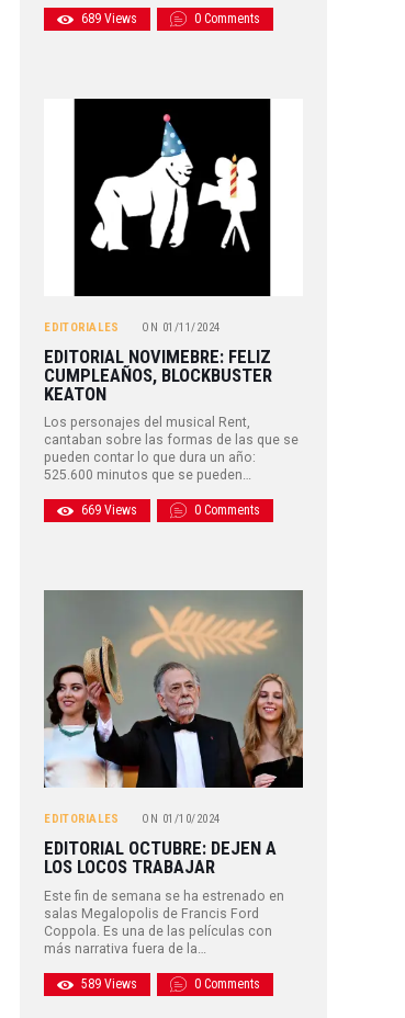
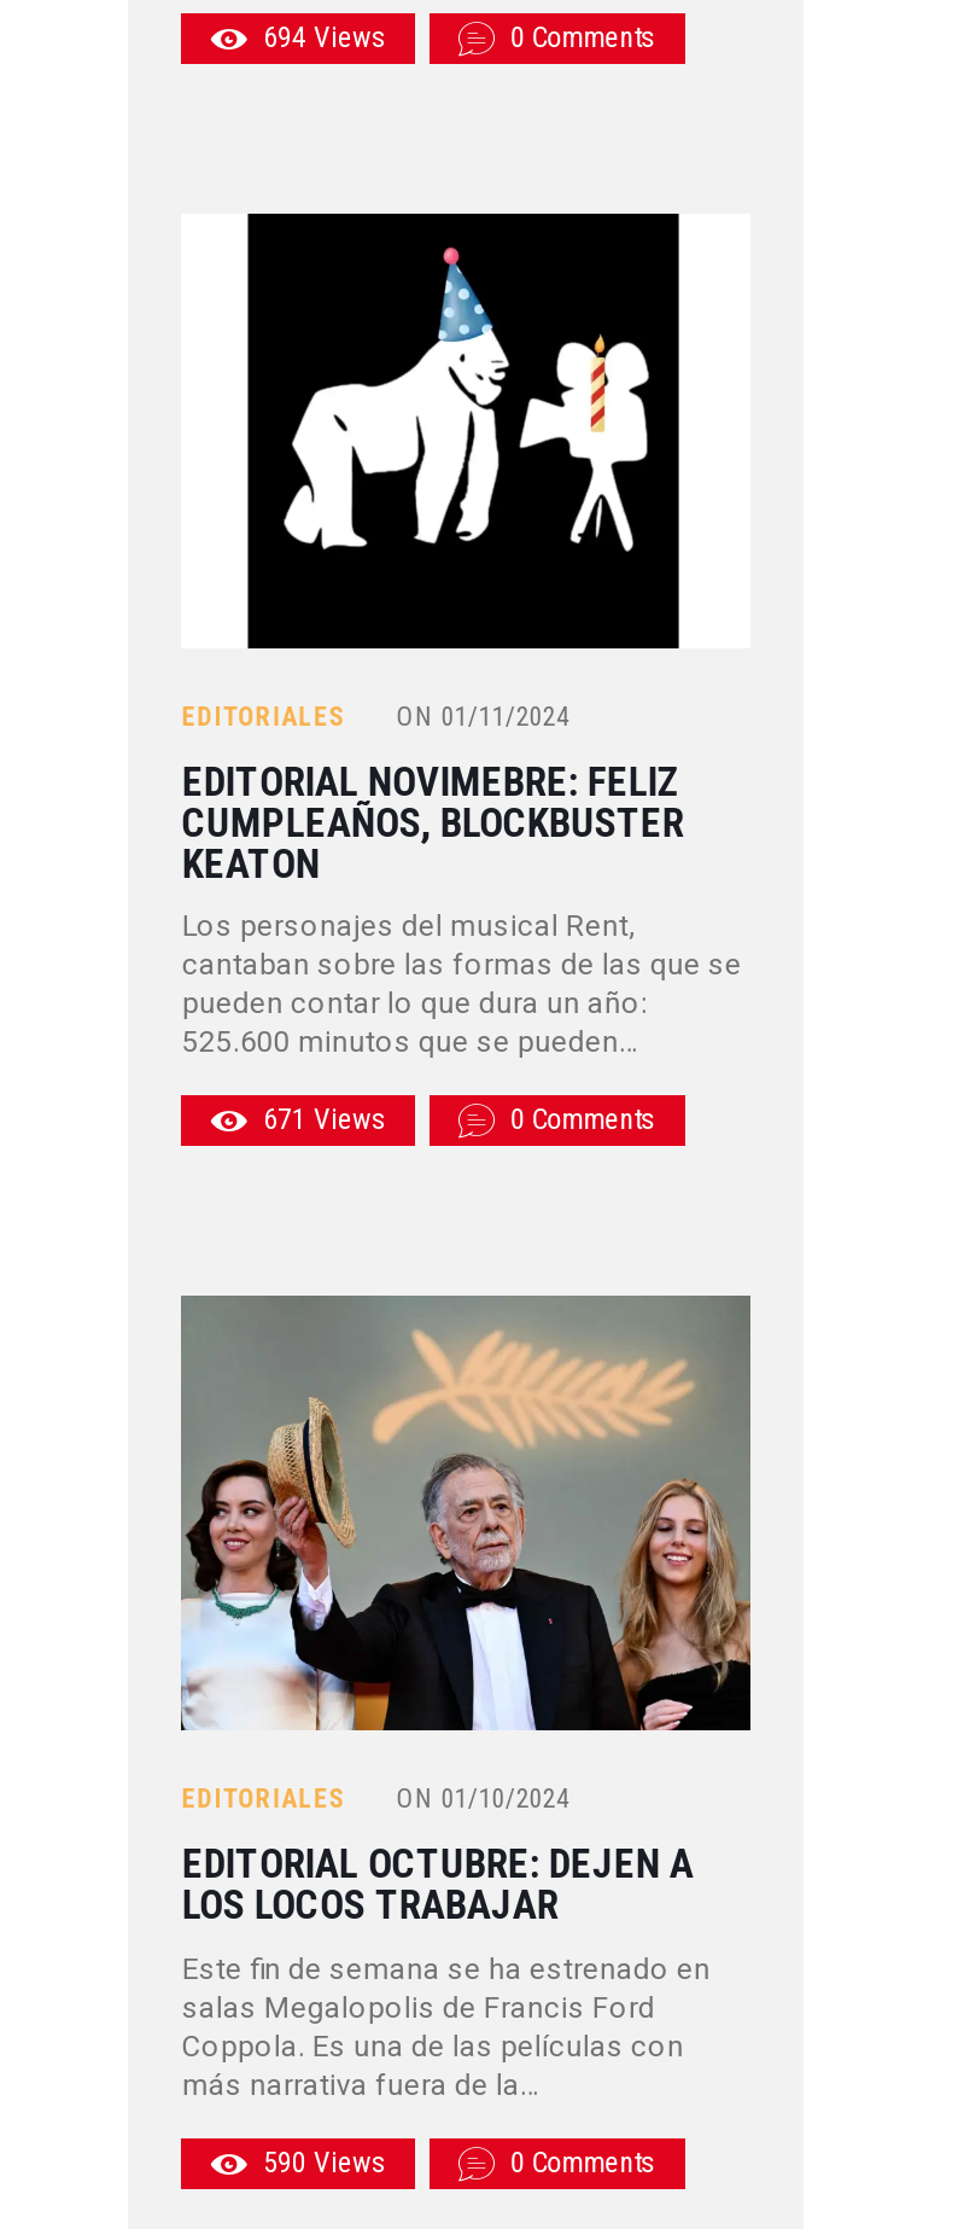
- 689 Views
+ 694 Views

- 669 Views
+ 671 Views

- 589 Views
+ 590 Views
